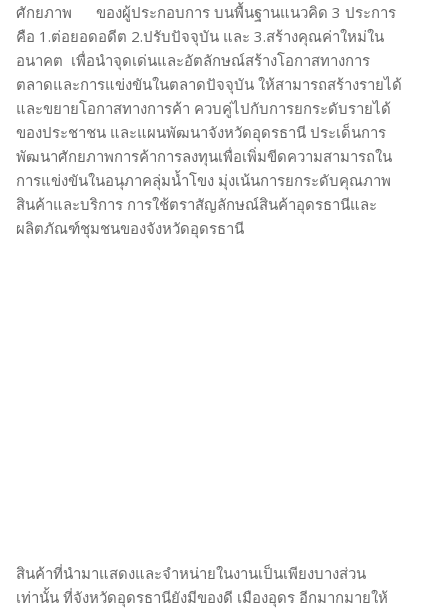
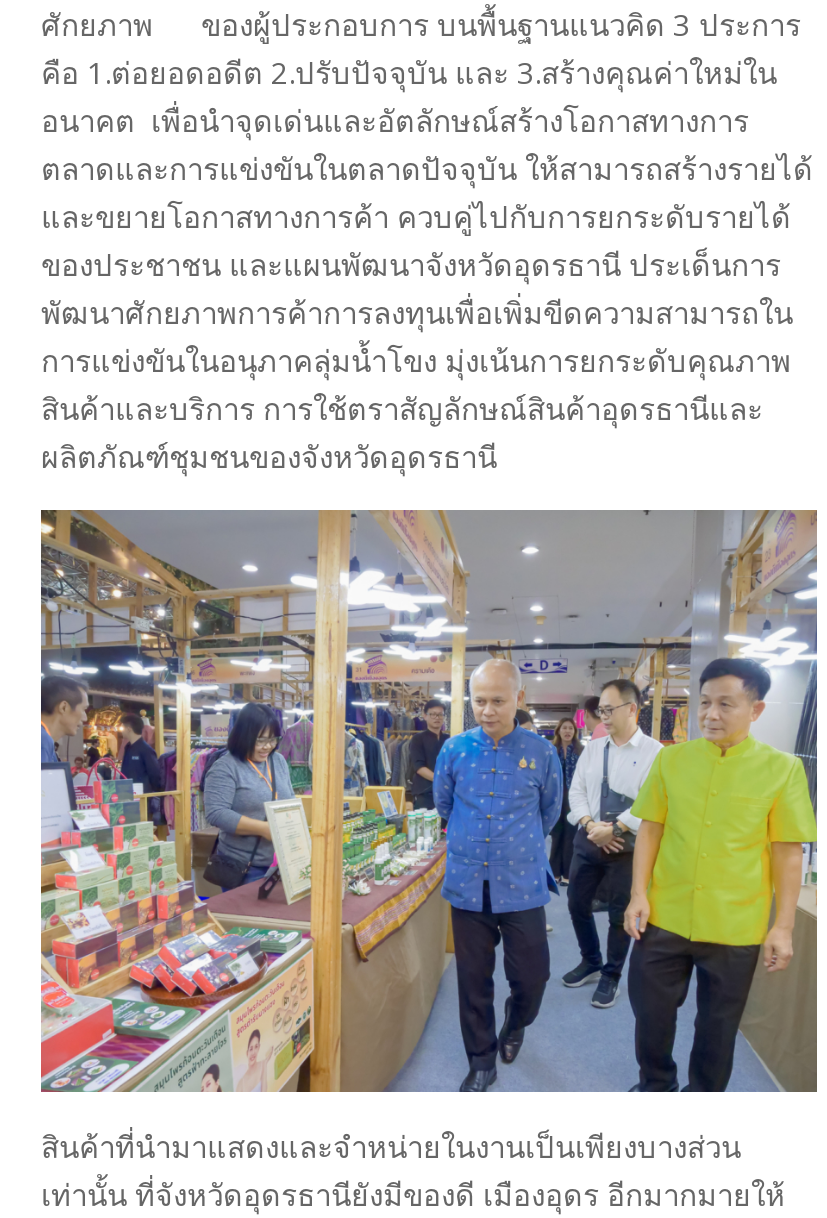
+ [image]
